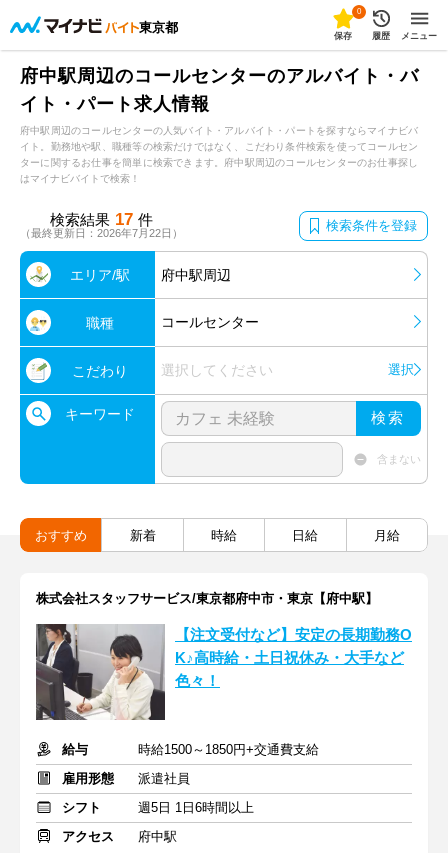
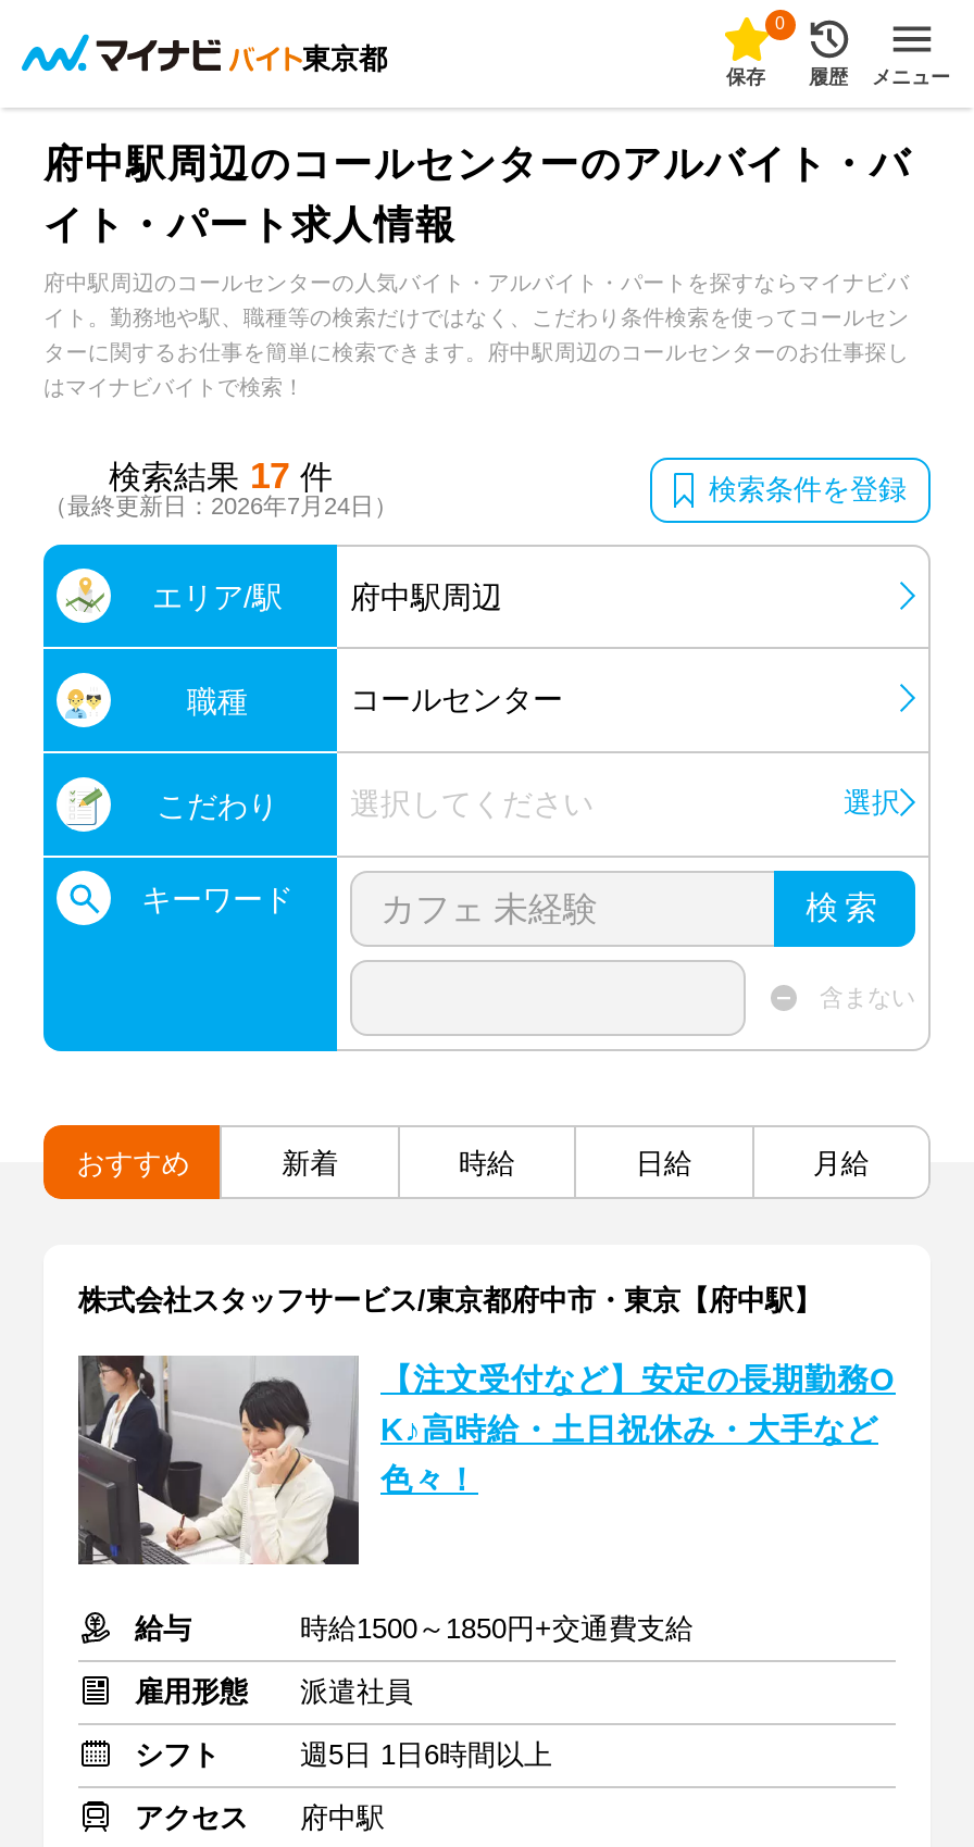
- （最終更新日：2026年7月22日）
+ （最終更新日：2026年7月24日）
